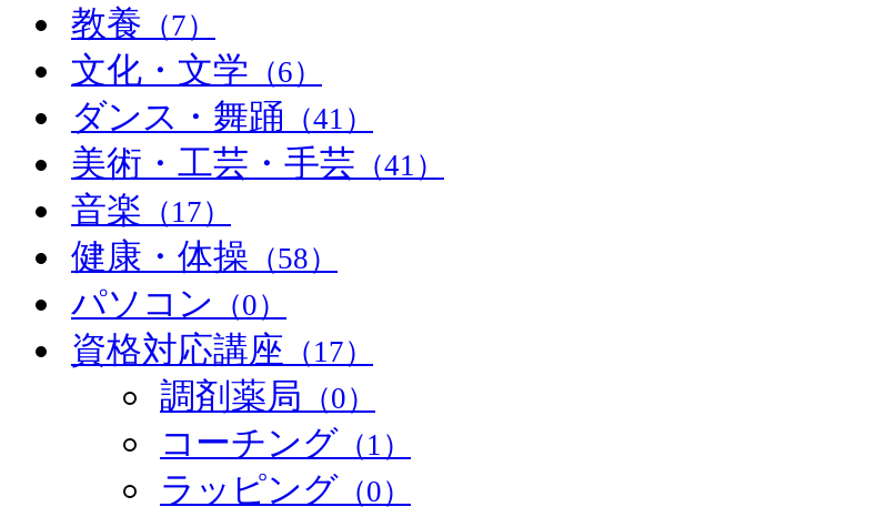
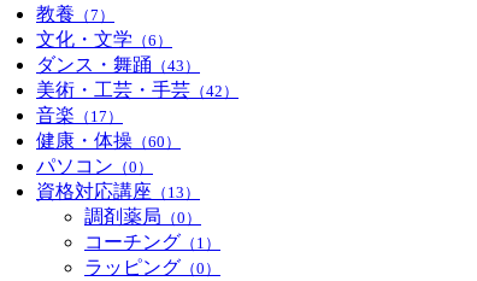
- ダンス・舞踊（41）
+ ダンス・舞踊（43）

- 美術・工芸・手芸（41）
+ 美術・工芸・手芸（42）

- 健康・体操（58）
+ 健康・体操（60）

- 資格対応講座（17）
+ 資格対応講座（13）
